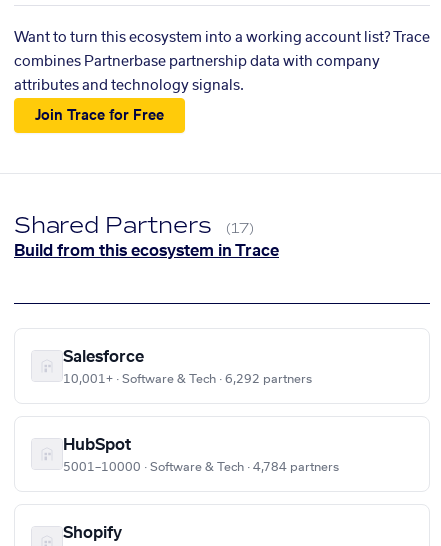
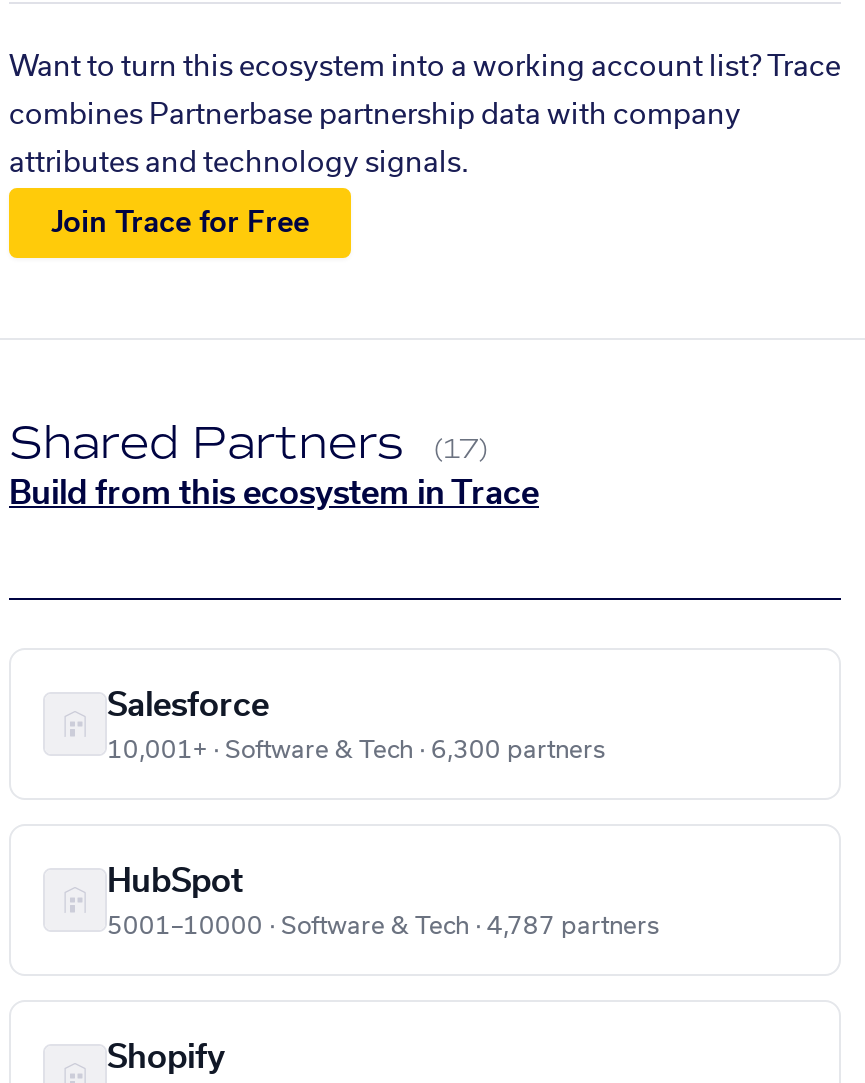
- 10,001+ · Software & Tech · 6,292 partners
+ 10,001+ · Software & Tech · 6,300 partners

- 5001–10000 · Software & Tech · 4,784 partners
+ 5001–10000 · Software & Tech · 4,787 partners
